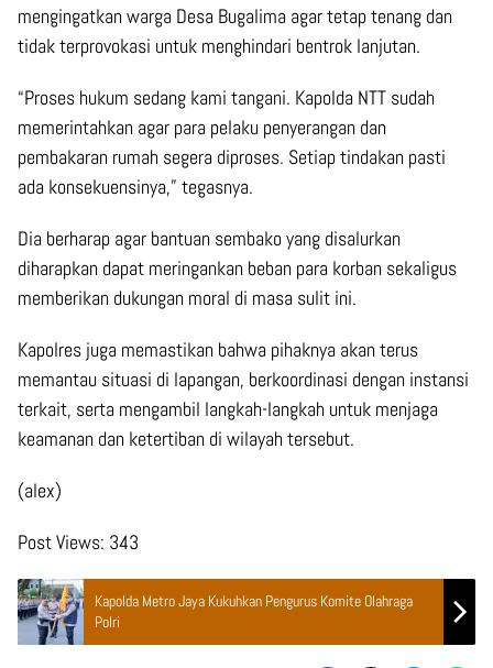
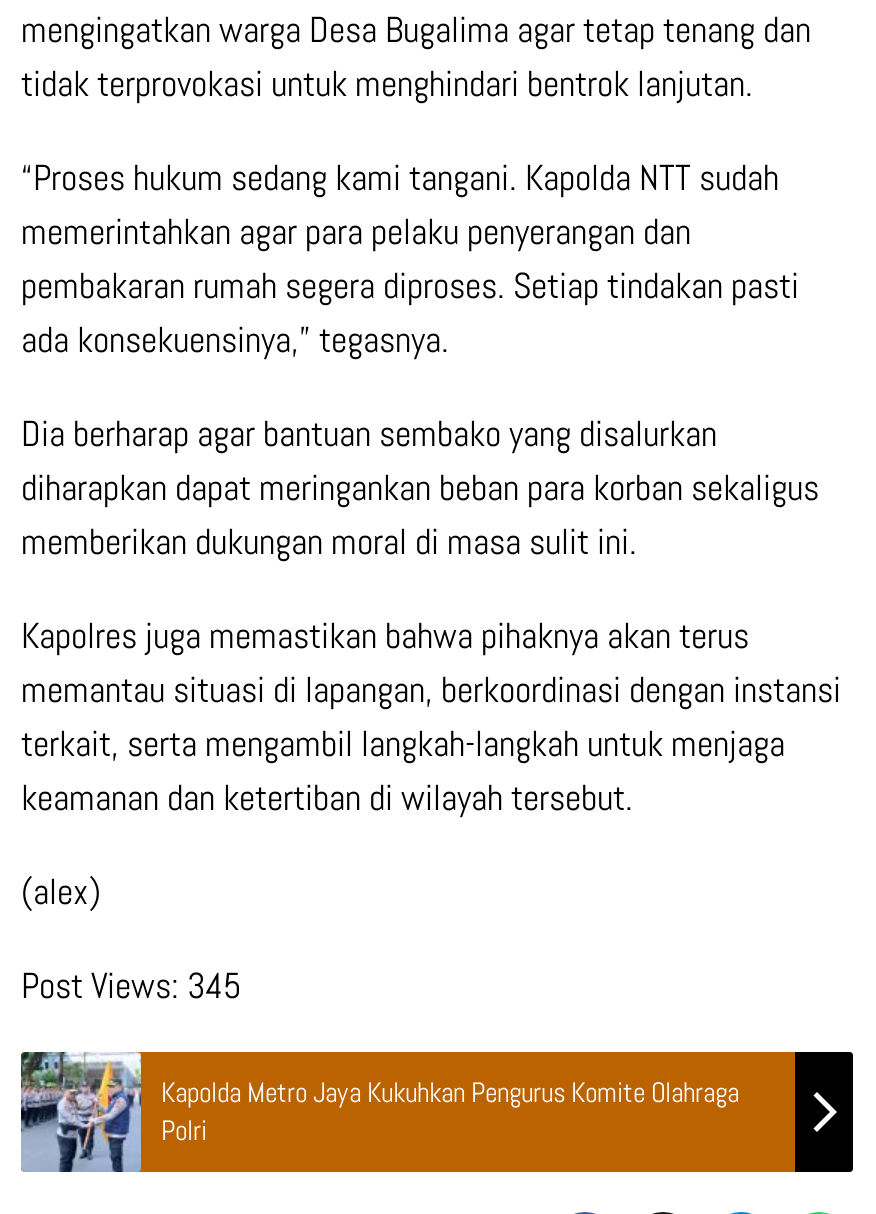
- Post Views: 343
+ Post Views: 345
